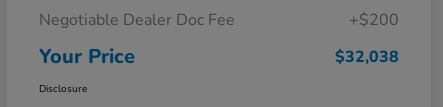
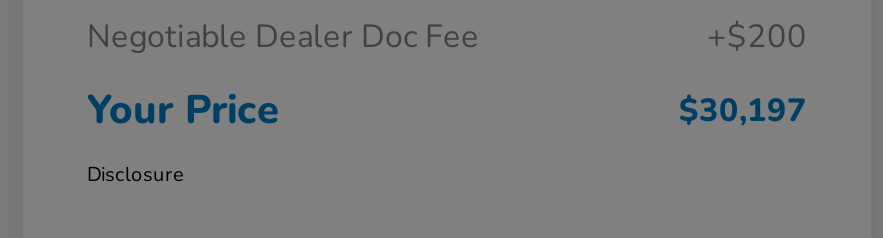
- $32,038
+ $30,197
